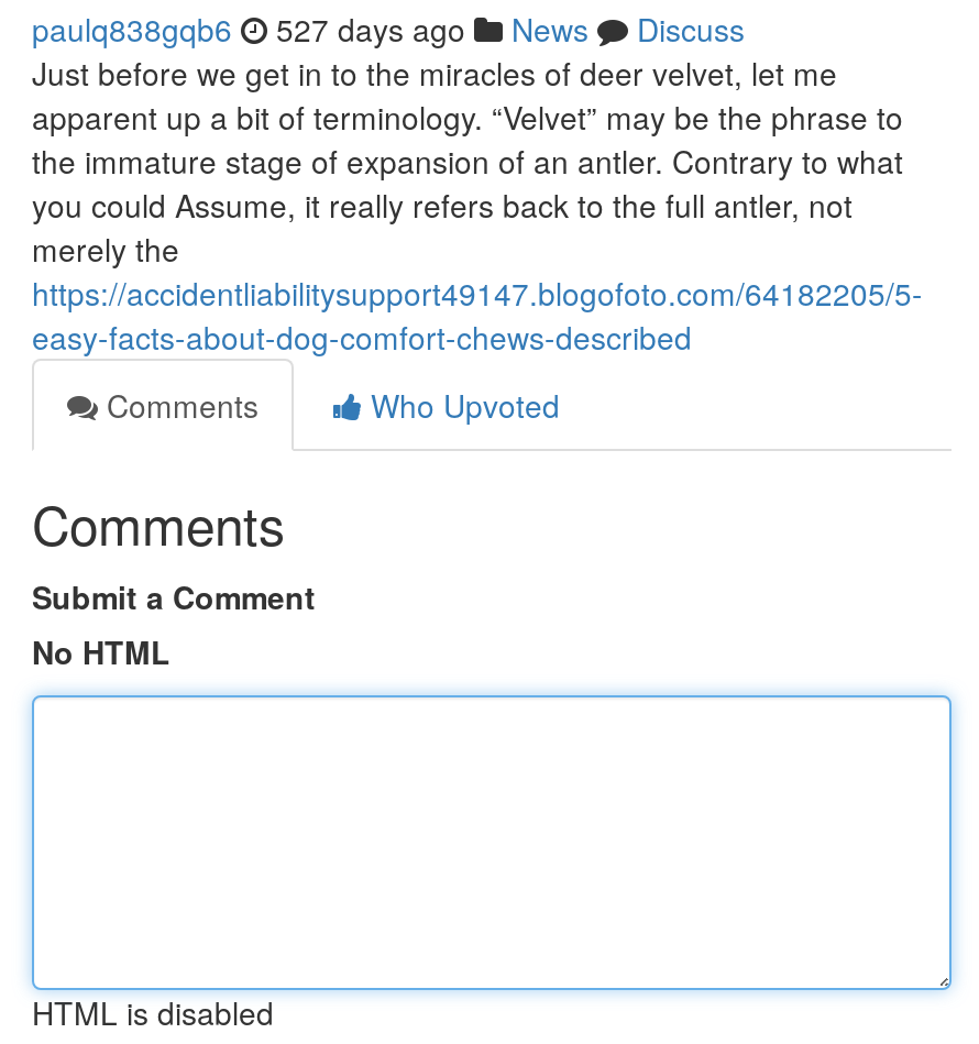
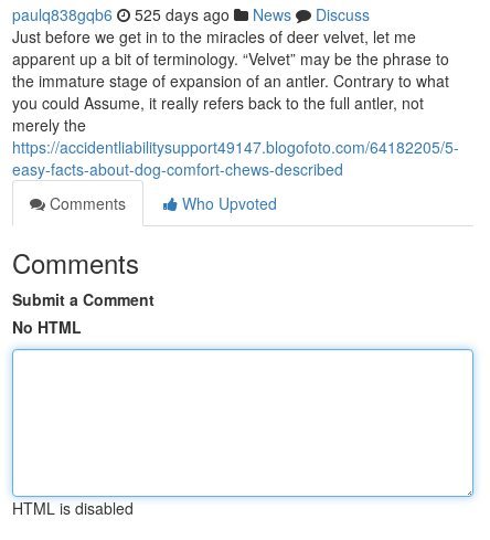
- paulq838gqb6 527 days ago News Discuss
+ paulq838gqb6 525 days ago News Discuss
